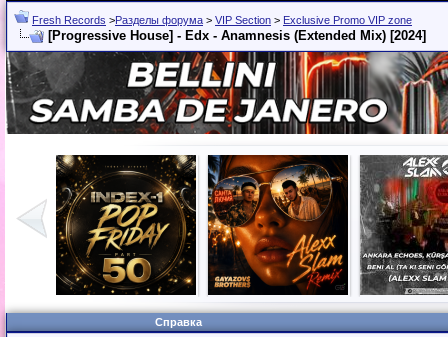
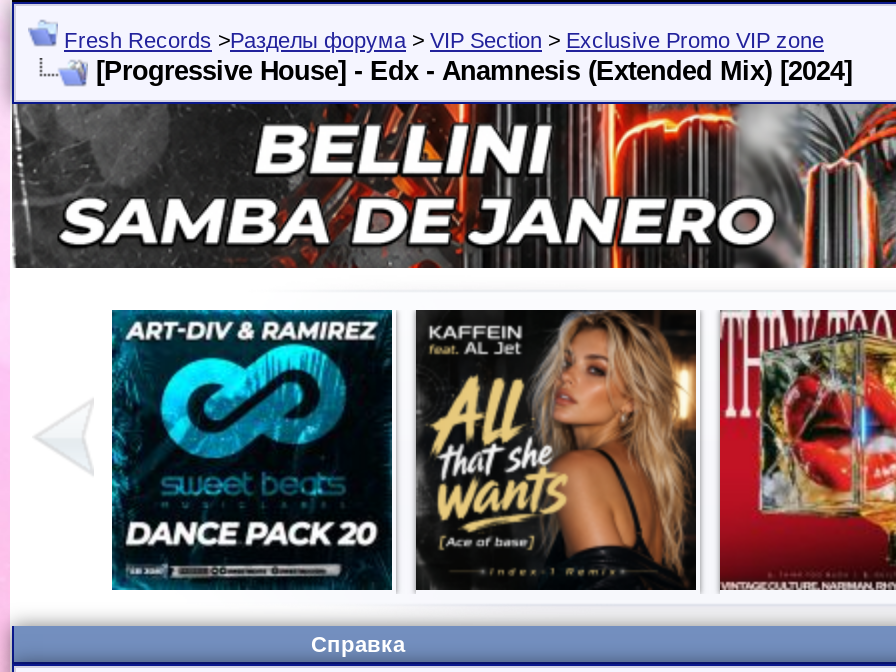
- [image]
+ [image]

- [image]
+ [image]

- [image]
+ [image]
